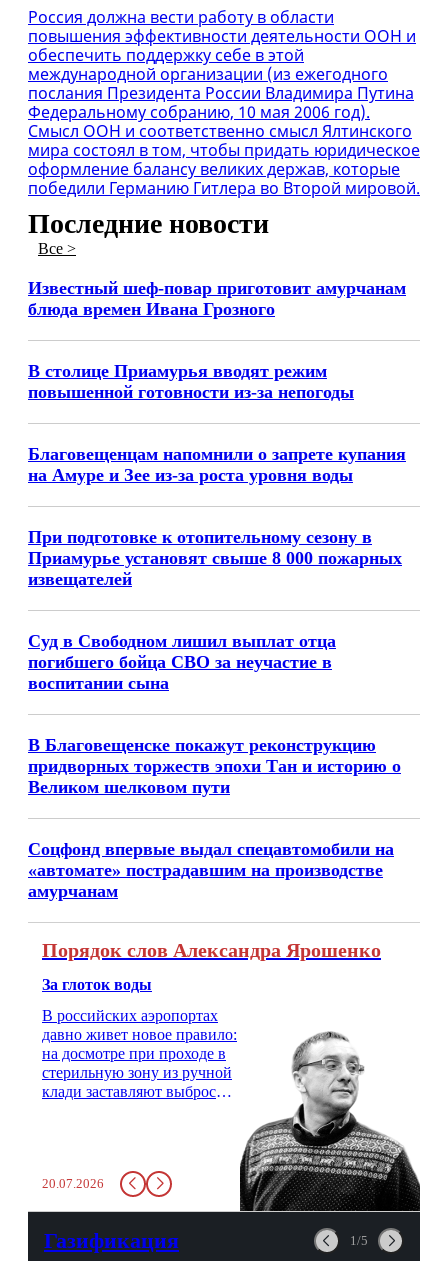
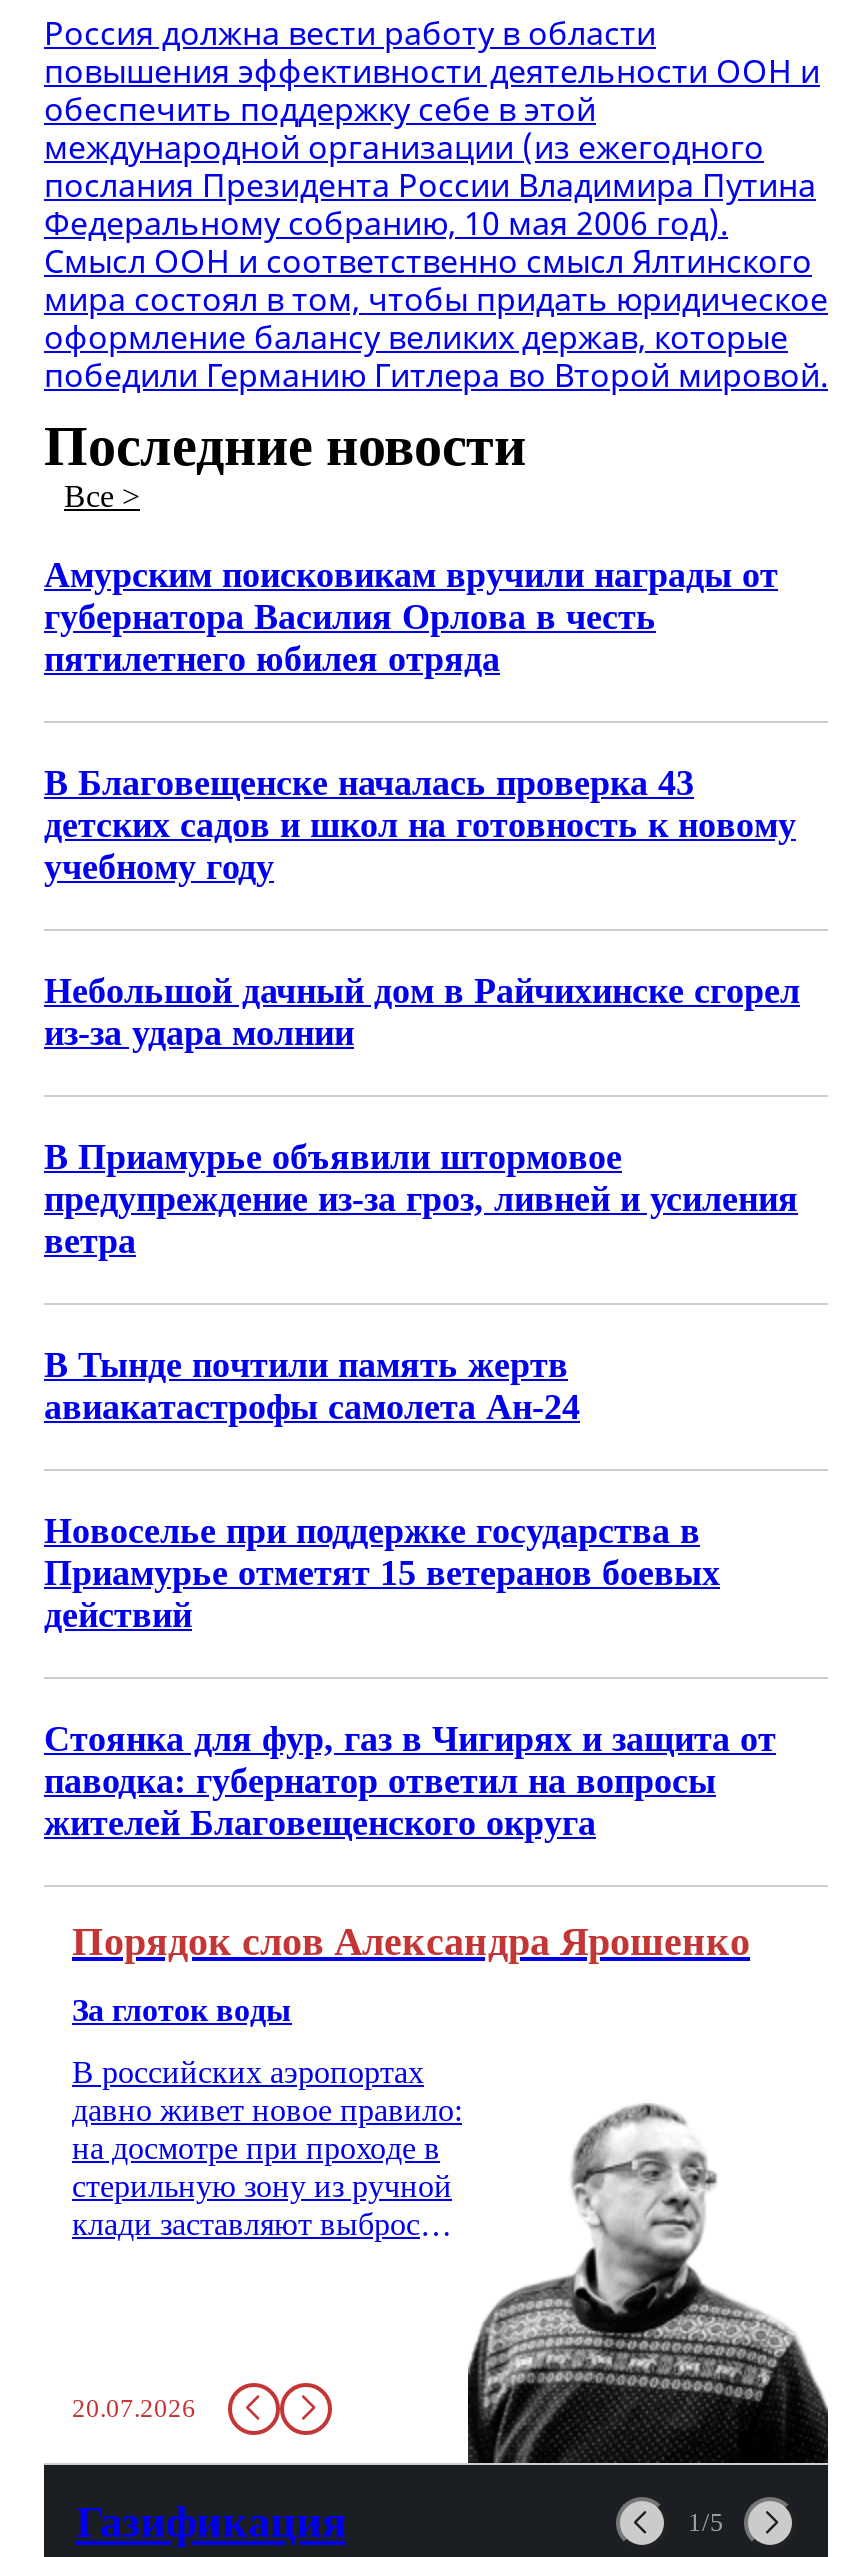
- Известный шеф-повар приготовит амурчанам
- блюда времен Ивана Грозного
+ Амурским поисковикам вручили награды от
+ губернатора Василия Орлова в честь
+ пятилетнего юбилея отряда

- В столице Приамурья вводят режим
- повышенной готовности из-за непогоды
+ В Благовещенске началась проверка 43
+ детских садов и школ на готовность к новому
+ учебному году

- Благовещенцам напомнили о запрете купания
- на Амуре и Зее из-за роста уровня воды
+ Небольшой дачный дом в Райчихинске сгорел
+ из-за удара молнии

- При подготовке к отопительному сезону в
- Приамурье установят свыше 8 000 пожарных
- извещателей
+ В Приамурье объявили штормовое
+ предупреждение из-за гроз, ливней и усиления
+ ветра

- Суд в Свободном лишил выплат отца
- погибшего бойца СВО за неучастие в
- воспитании сына
+ В Тынде почтили память жертв
+ авиакатастрофы самолета Ан-24

- В Благовещенске покажут реконструкцию
- придворных торжеств эпохи Тан и историю о
- Великом шелковом пути
+ Новоселье при поддержке государства в
+ Приамурье отметят 15 ветеранов боевых
+ действий

- Соцфонд впервые выдал спецавтомобили на
- «автомате» пострадавшим на производстве
- амурчанам
+ Стоянка для фур, газ в Чигирях и защита от
+ паводка: губернатор ответил на вопросы
+ жителей Благовещенского округа
